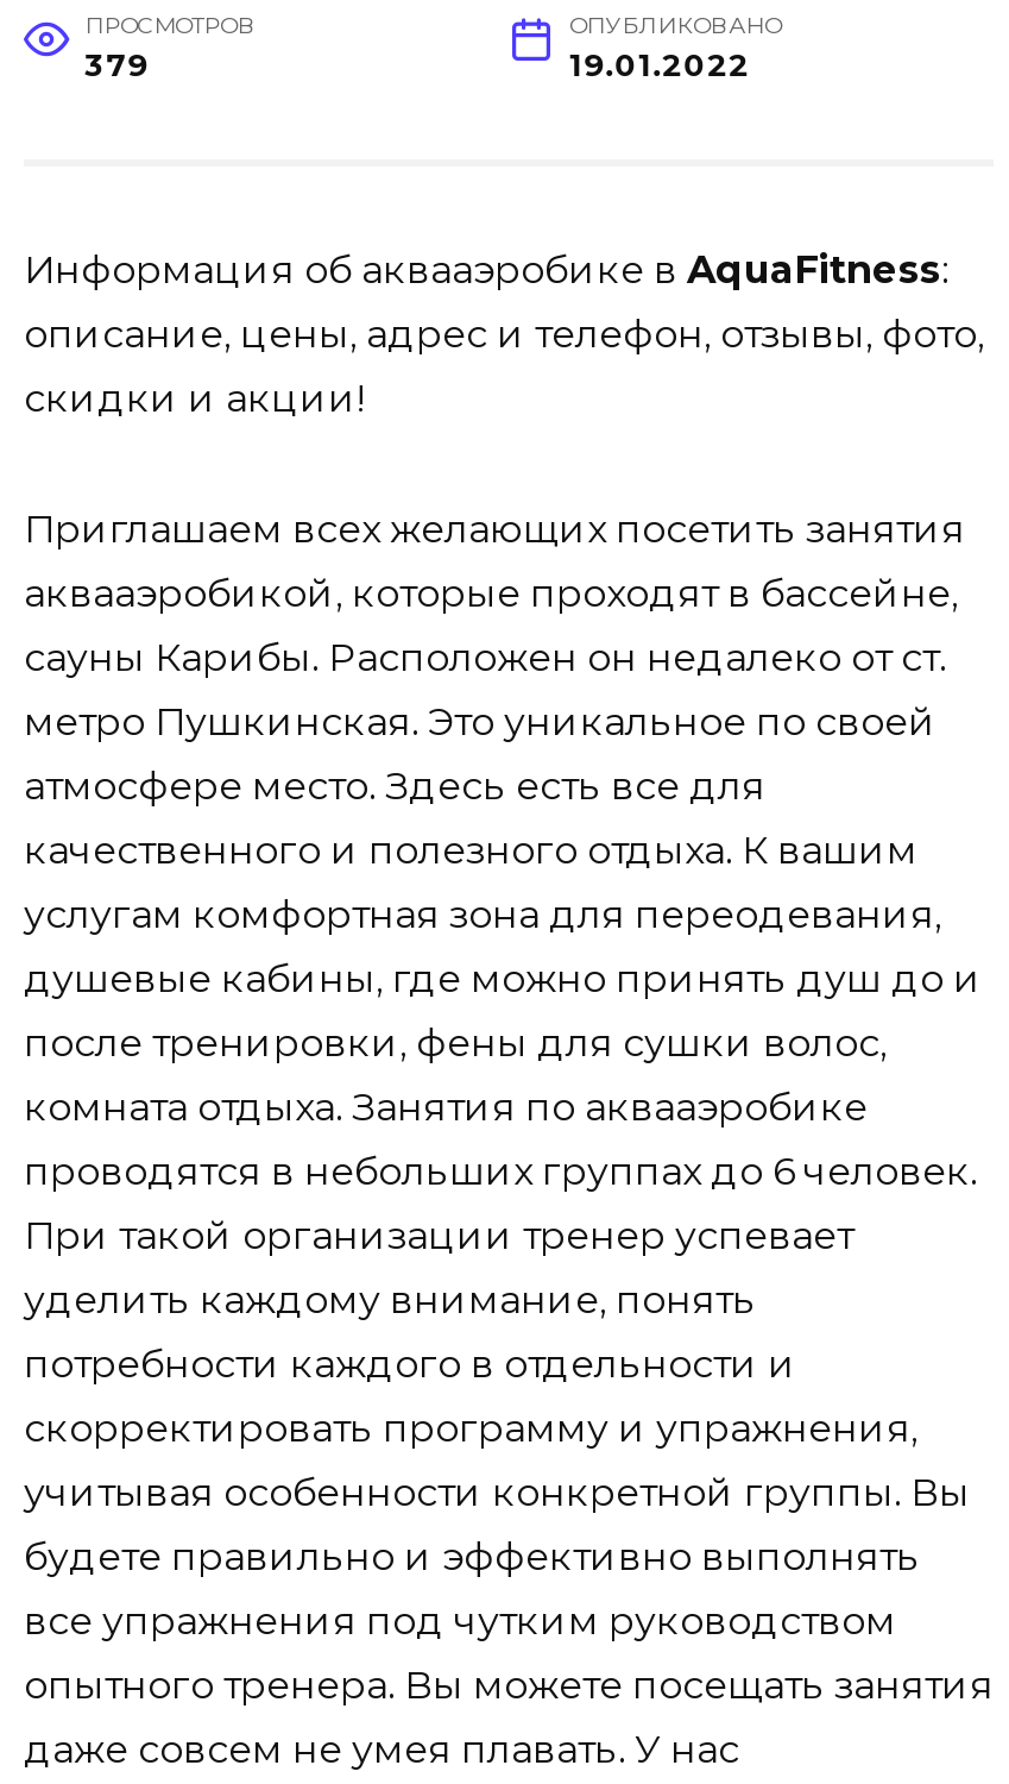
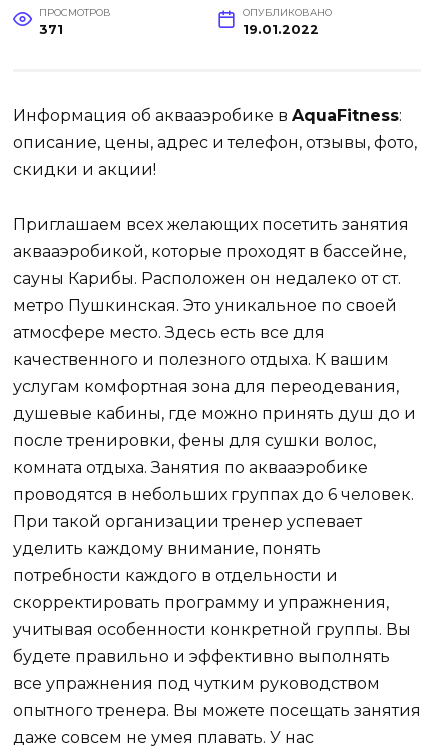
- 379
+ 371
